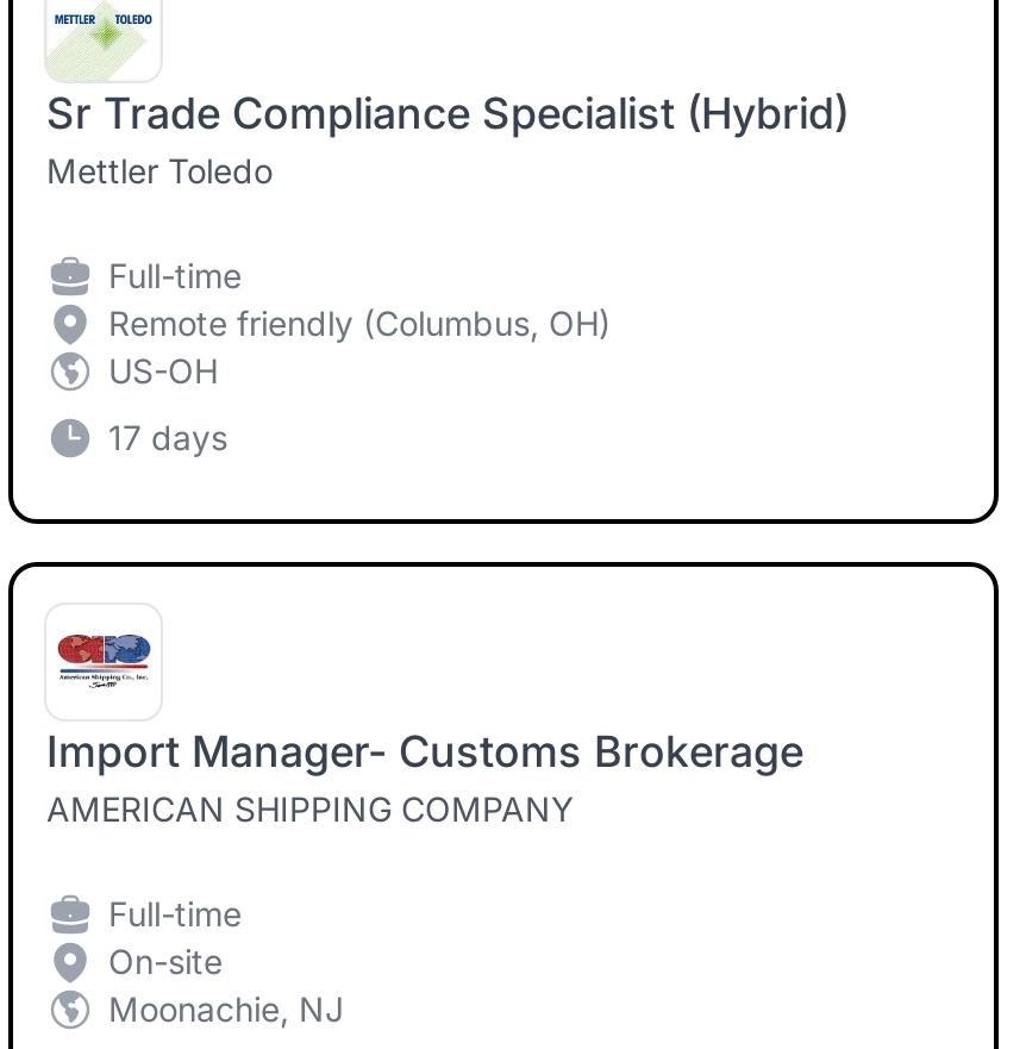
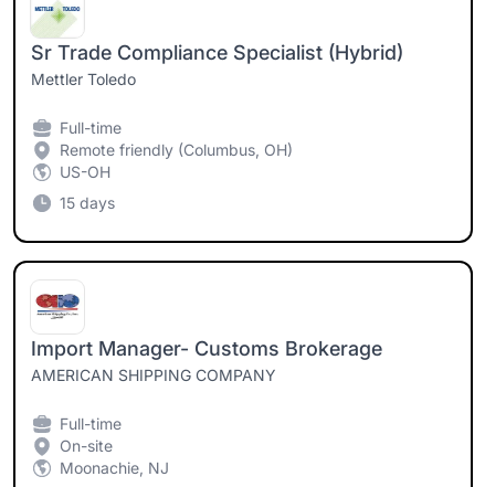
- 17 days
+ 15 days
